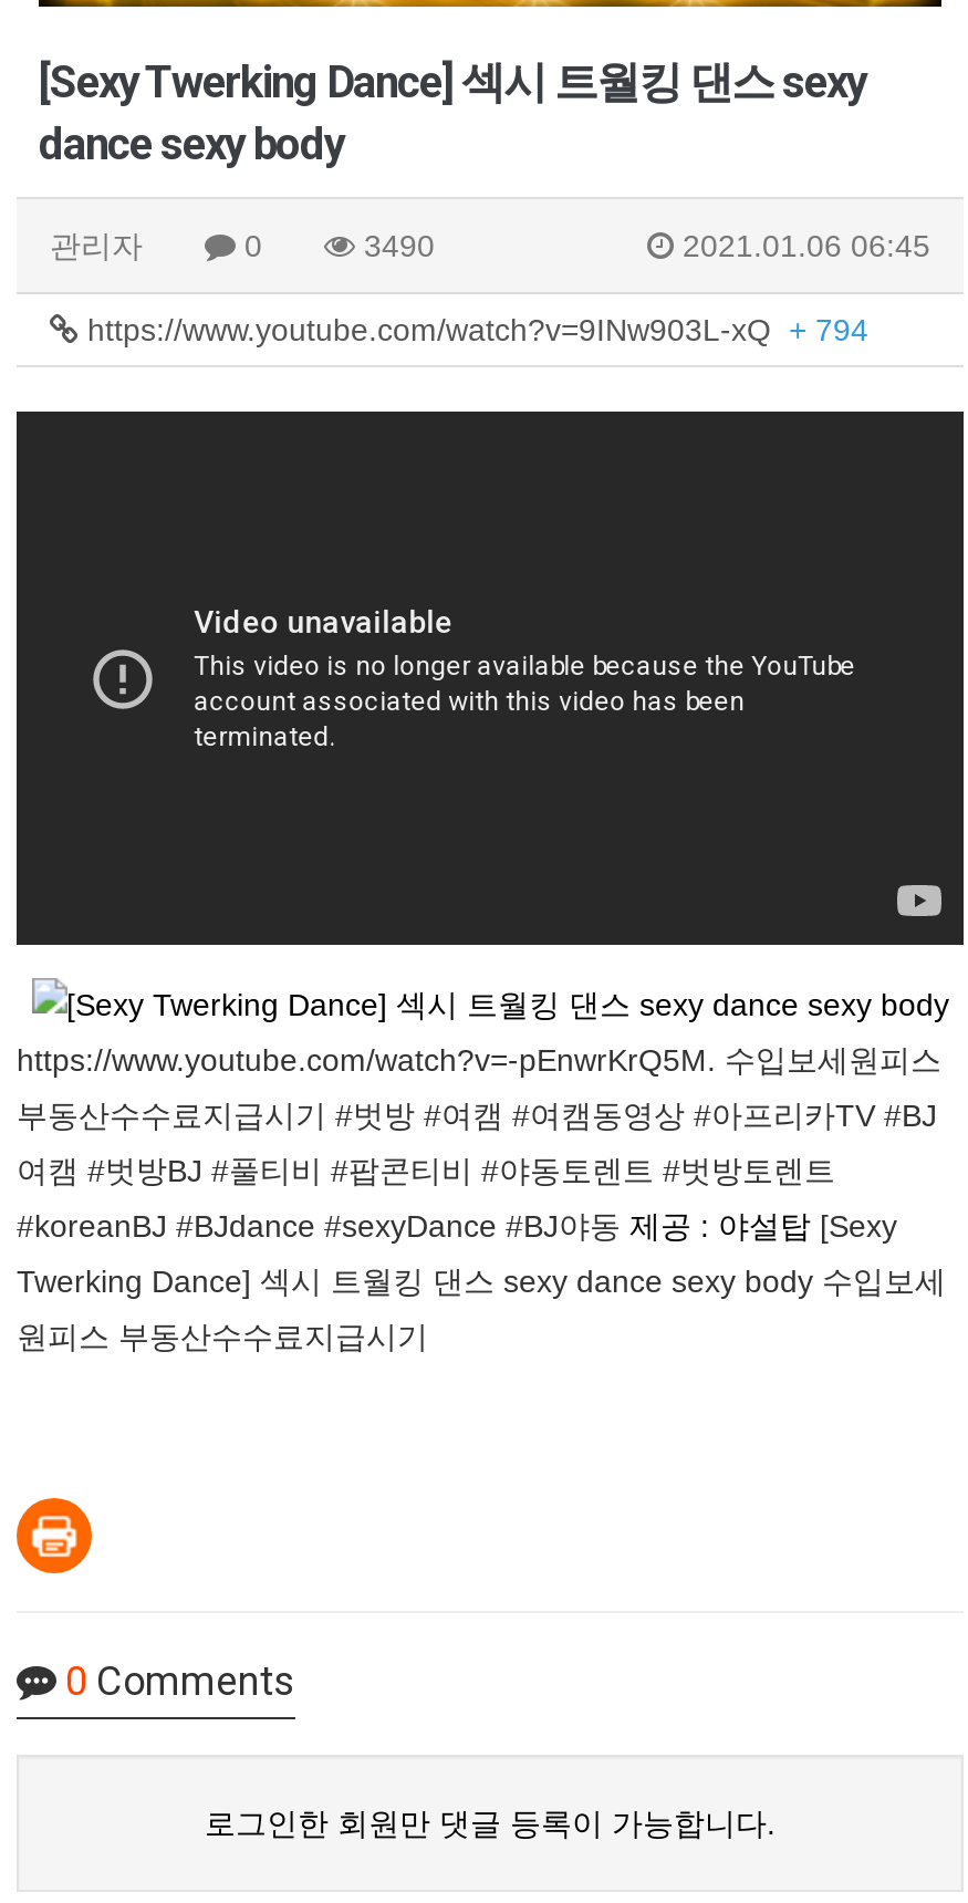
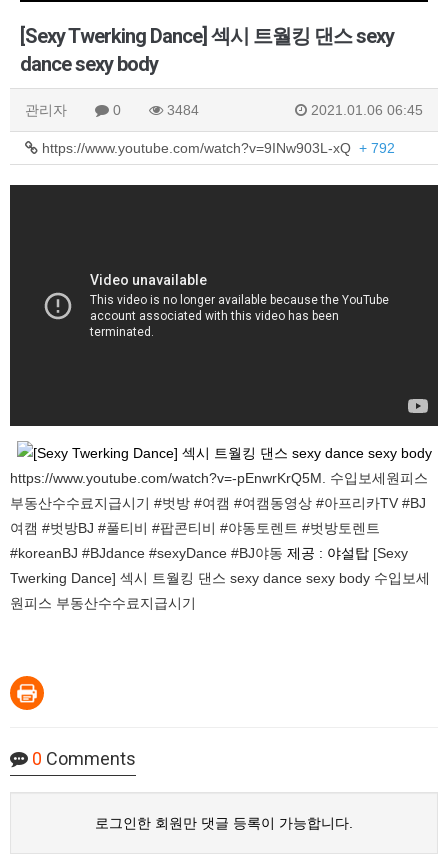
- 3490
+ 3484

- https://www.youtube.com/watch?v=9INw903L-xQ + 794
+ https://www.youtube.com/watch?v=9INw903L-xQ + 792
